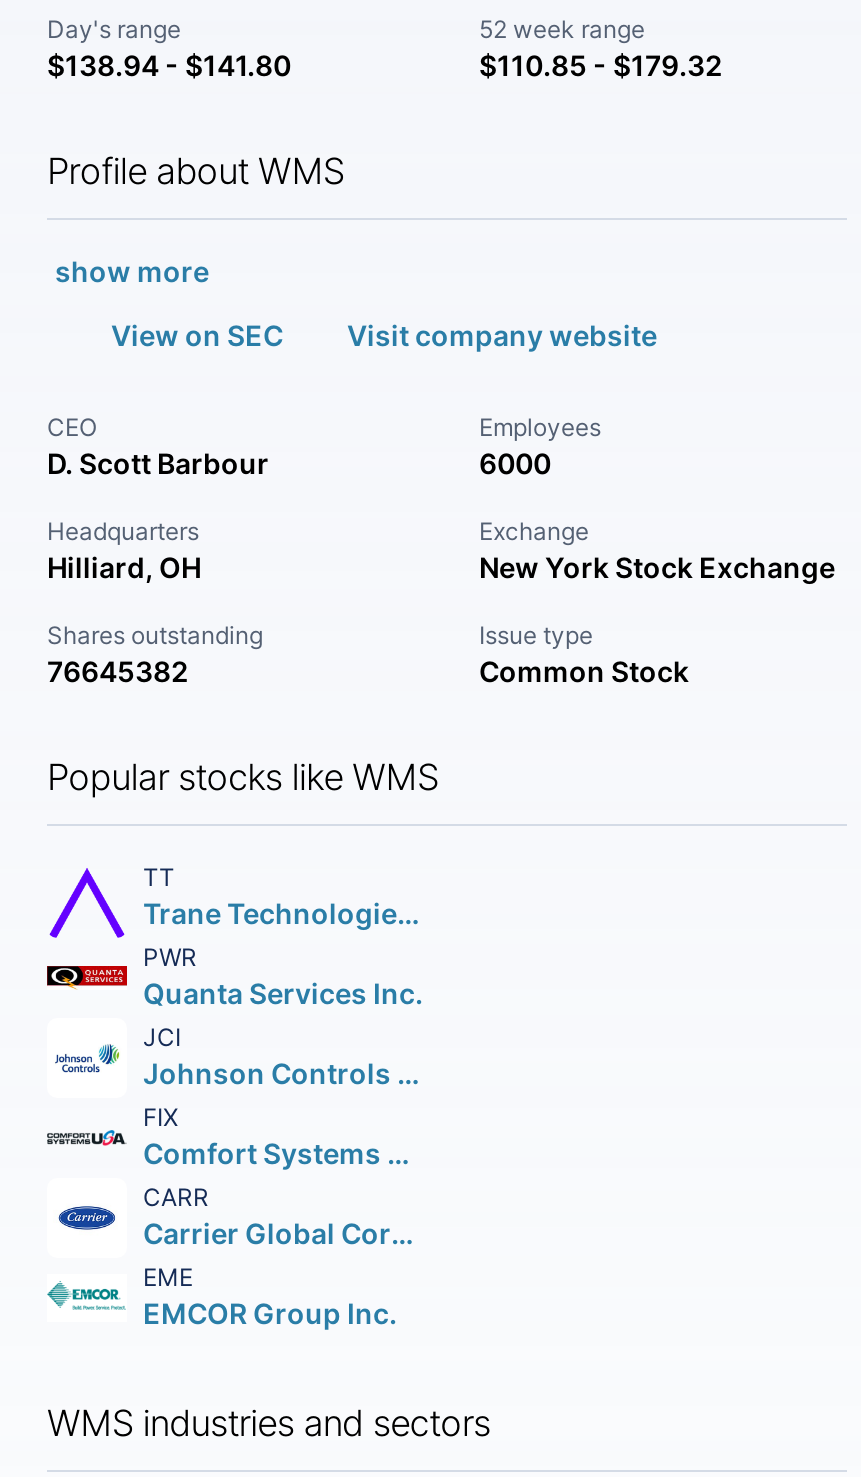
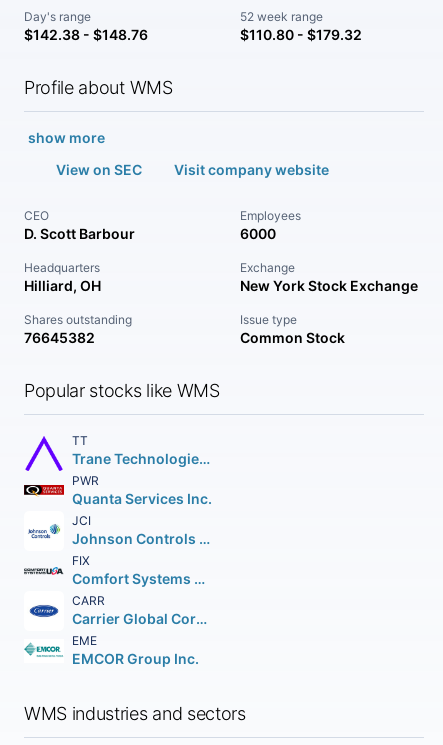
- $138.94 - $141.80
+ $142.38 - $148.76

- $110.85 - $179.32
+ $110.80 - $179.32
